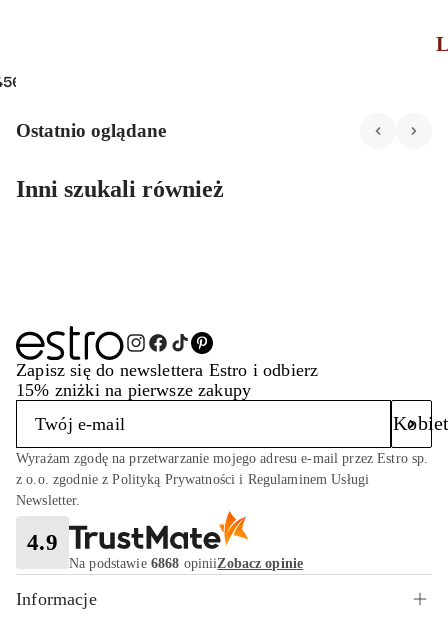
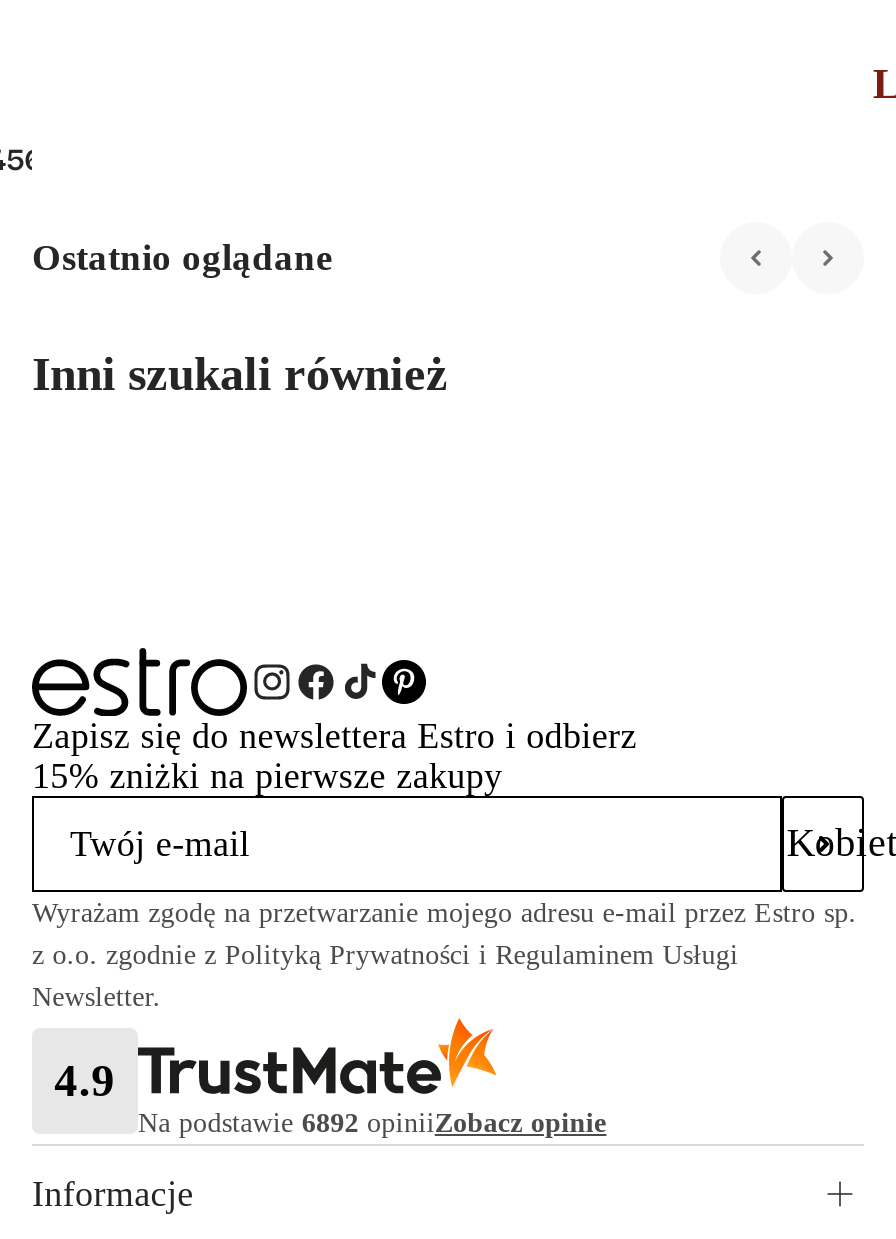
- Na podstawie 6868 opiniiZobacz opinie
+ Na podstawie 6892 opiniiZobacz opinie
